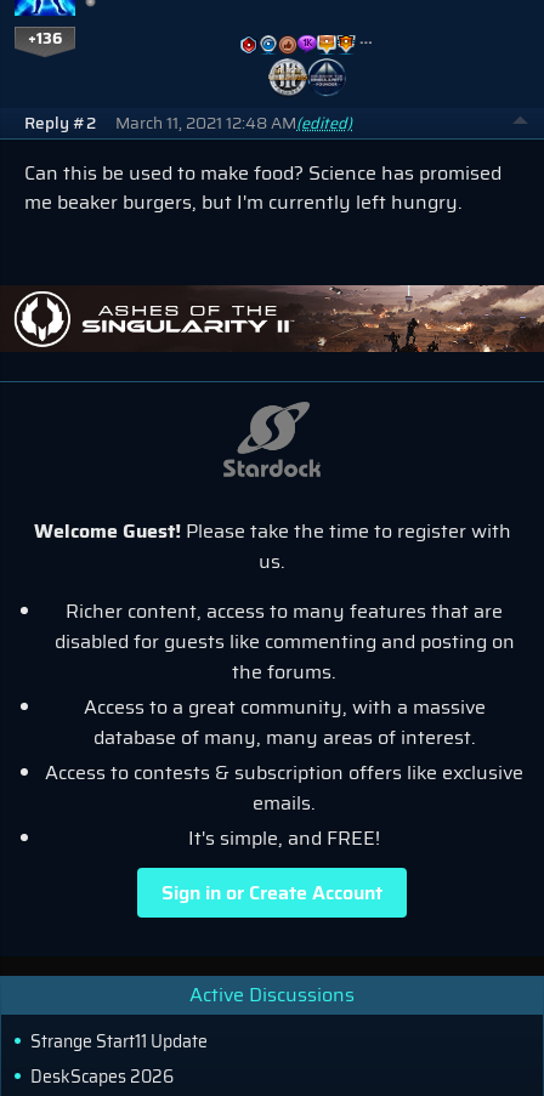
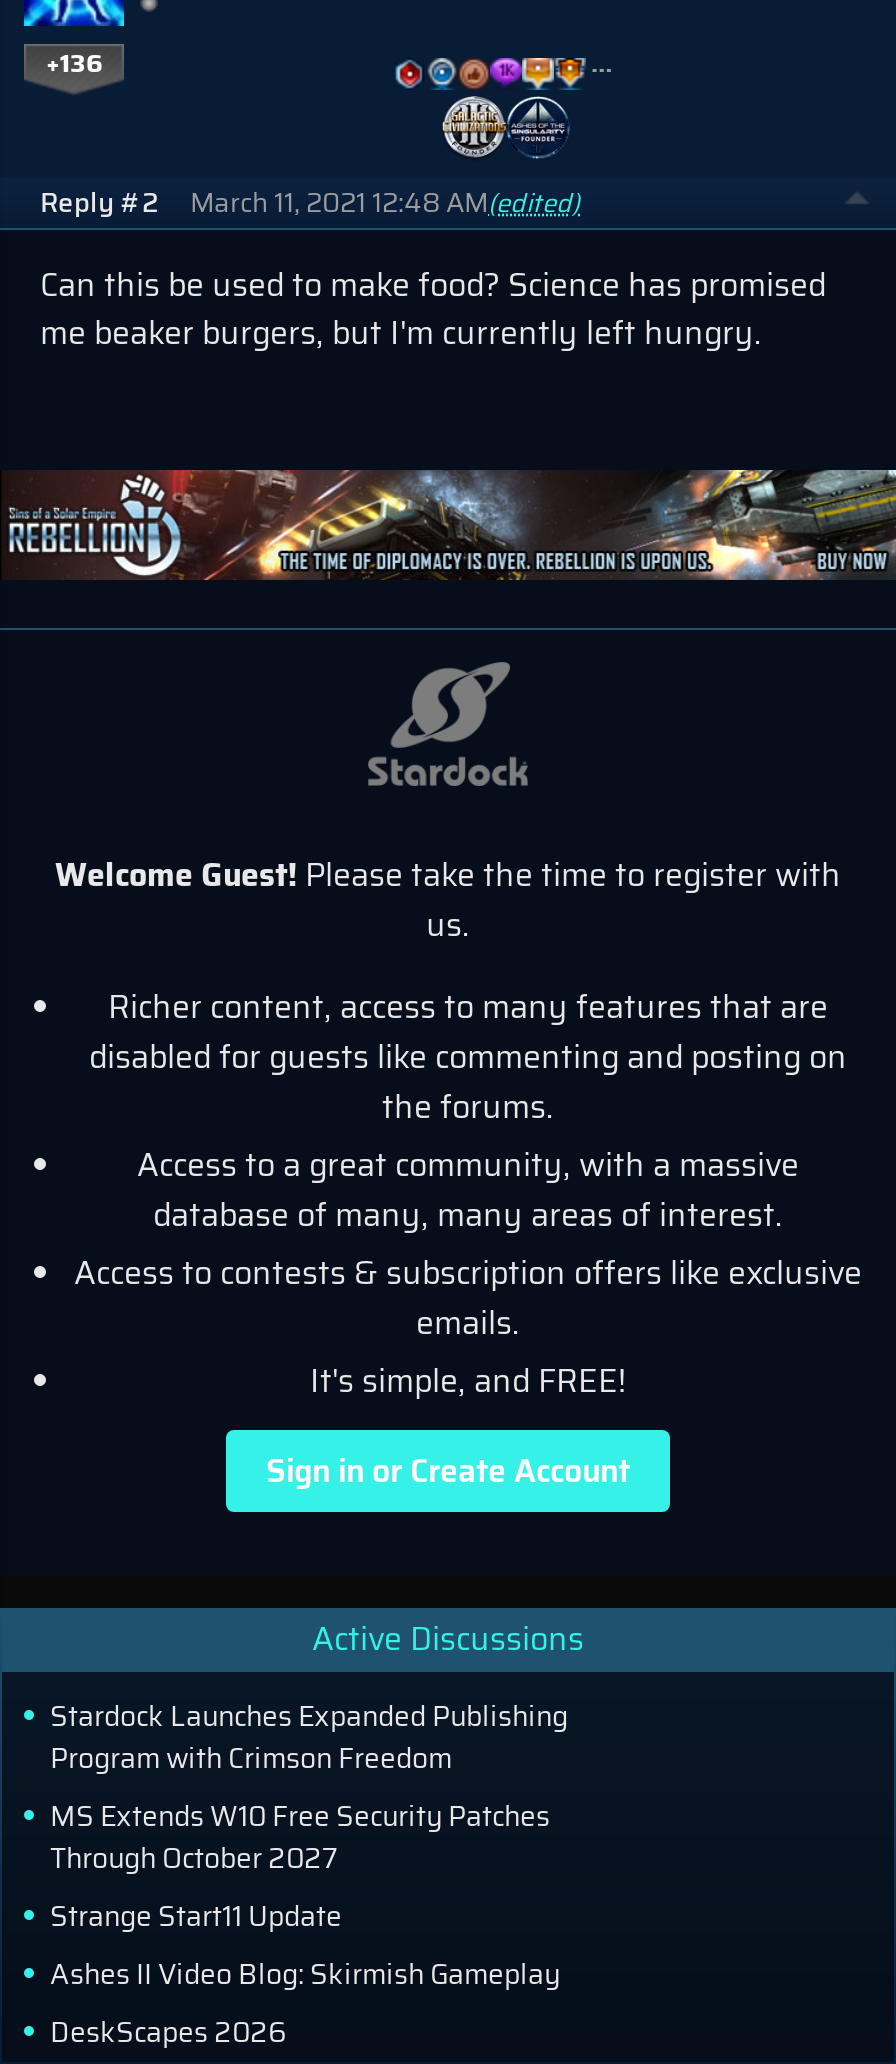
- [image]
+ [image]

+ Stardock Launches Expanded Publishing
+ Program with Crimson Freedom
+ MS Extends W10 Free Security Patches
+ Through October 2027

+ Ashes II Video Blog: Skirmish Gameplay
